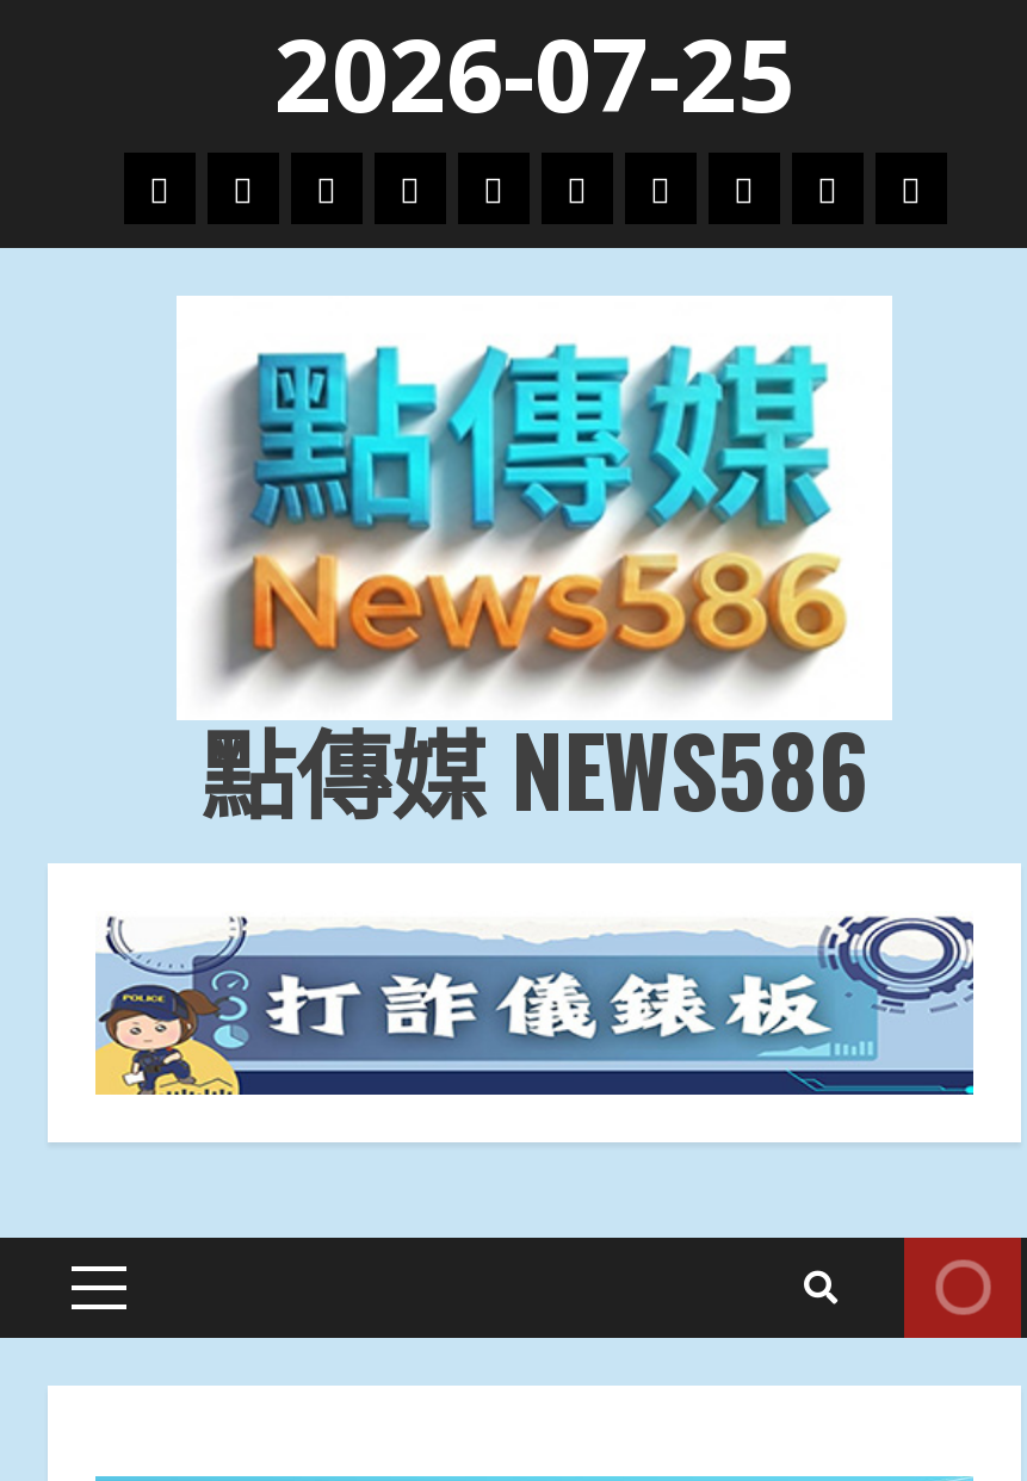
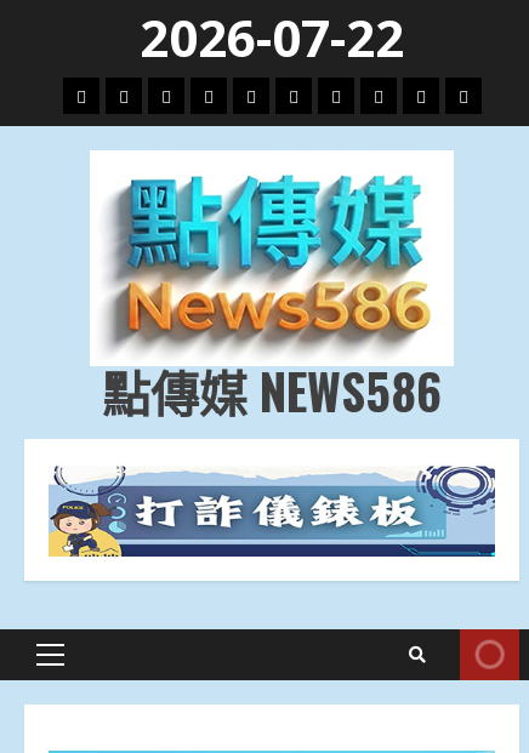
- 2026-07-25
+ 2026-07-22
